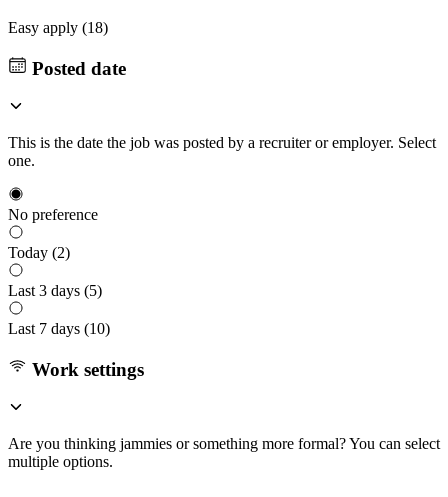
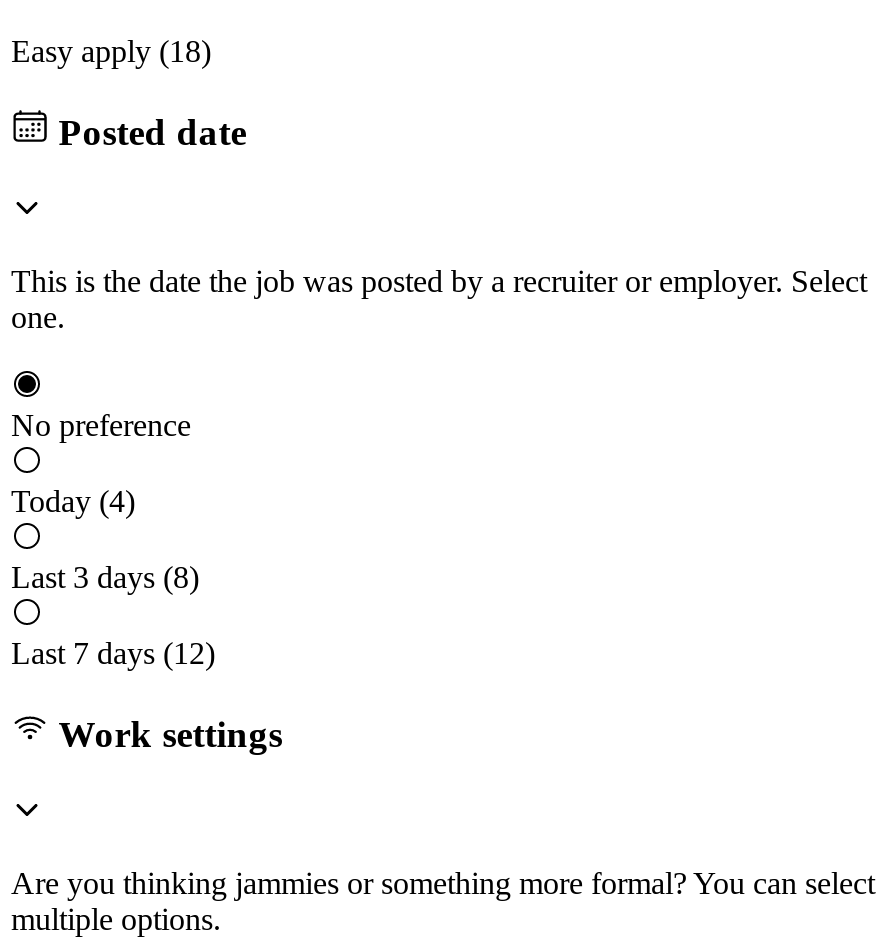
- Today (2)
+ Today (4)

- Last 3 days (5)
+ Last 3 days (8)

- Last 7 days (10)
+ Last 7 days (12)
